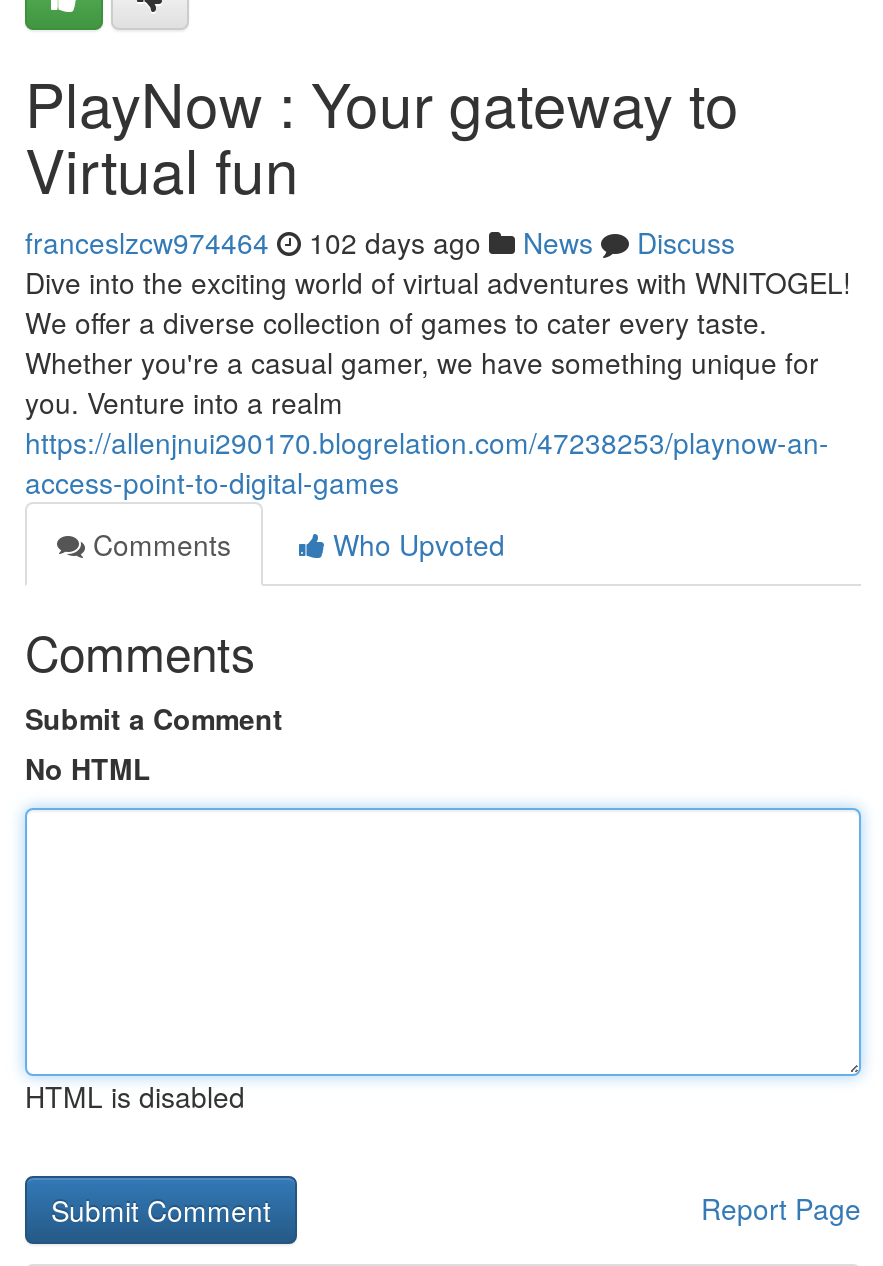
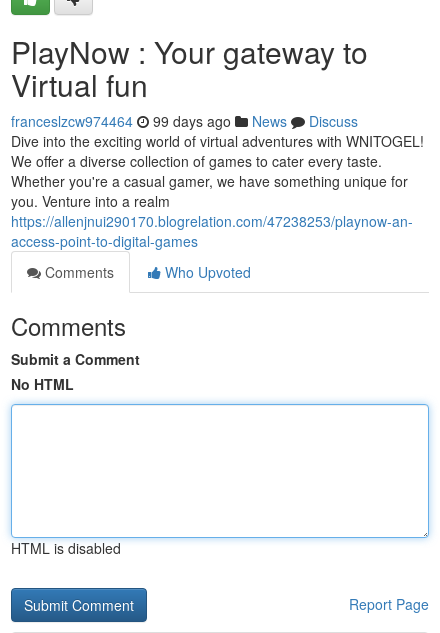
- franceslzcw974464 102 days ago News Discuss
+ franceslzcw974464 99 days ago News Discuss
